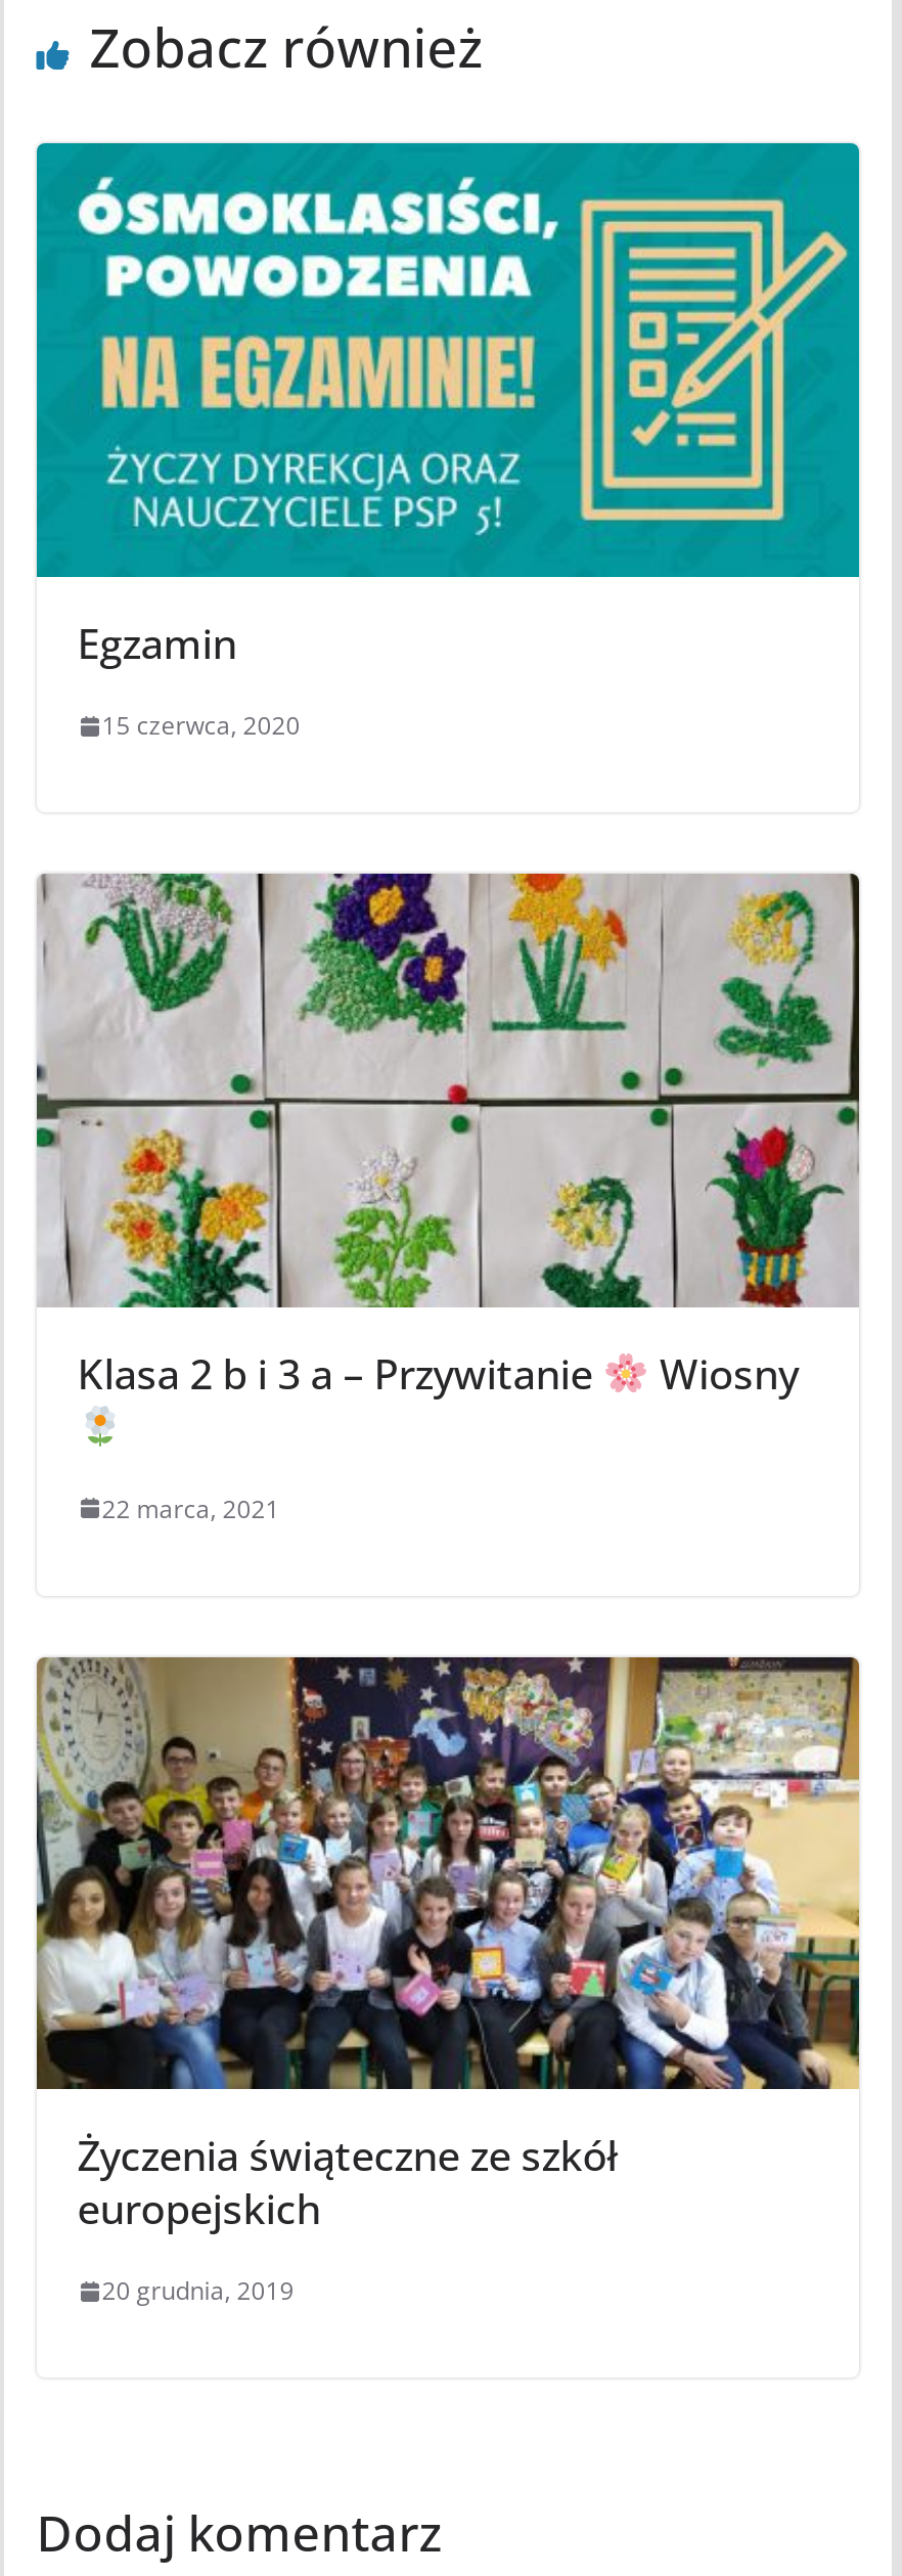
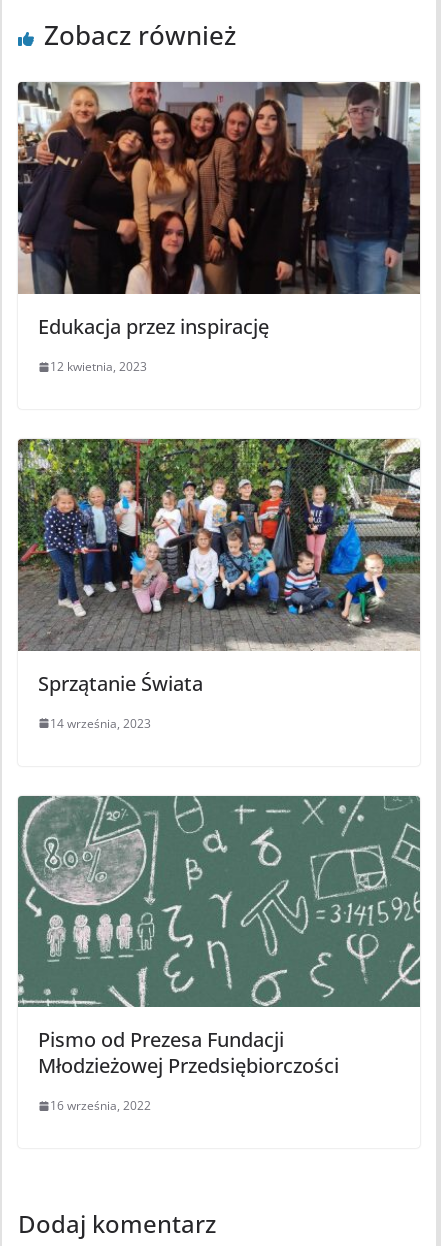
- [image]
- Egzamin
+ [image]
+ Edukacja przez inspirację

- 15 czerwca, 2020
+ 12 kwietnia, 2023

- [image]
- Klasa 2 b i 3 a – Przywitanie
- Wiosny
+ [image]
+ Sprzątanie Świata

- 22 marca, 2021
+ 14 września, 2023

- [image]
- Życzenia świąteczne ze szkół
- europejskich
+ [image]
+ Pismo od Prezesa Fundacji
+ Młodzieżowej Przedsiębiorczości

- 20 grudnia, 2019
+ 16 września, 2022
